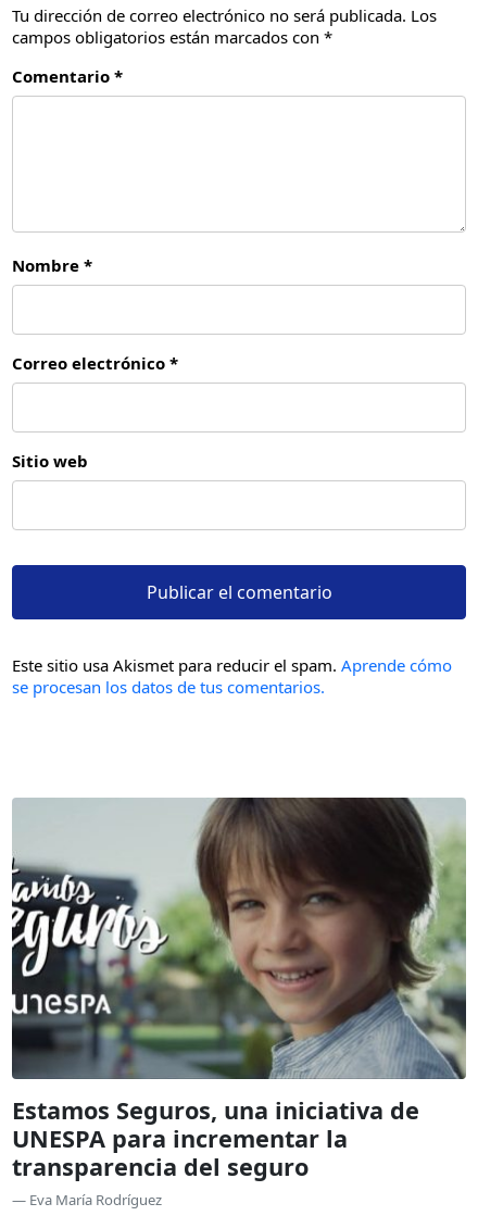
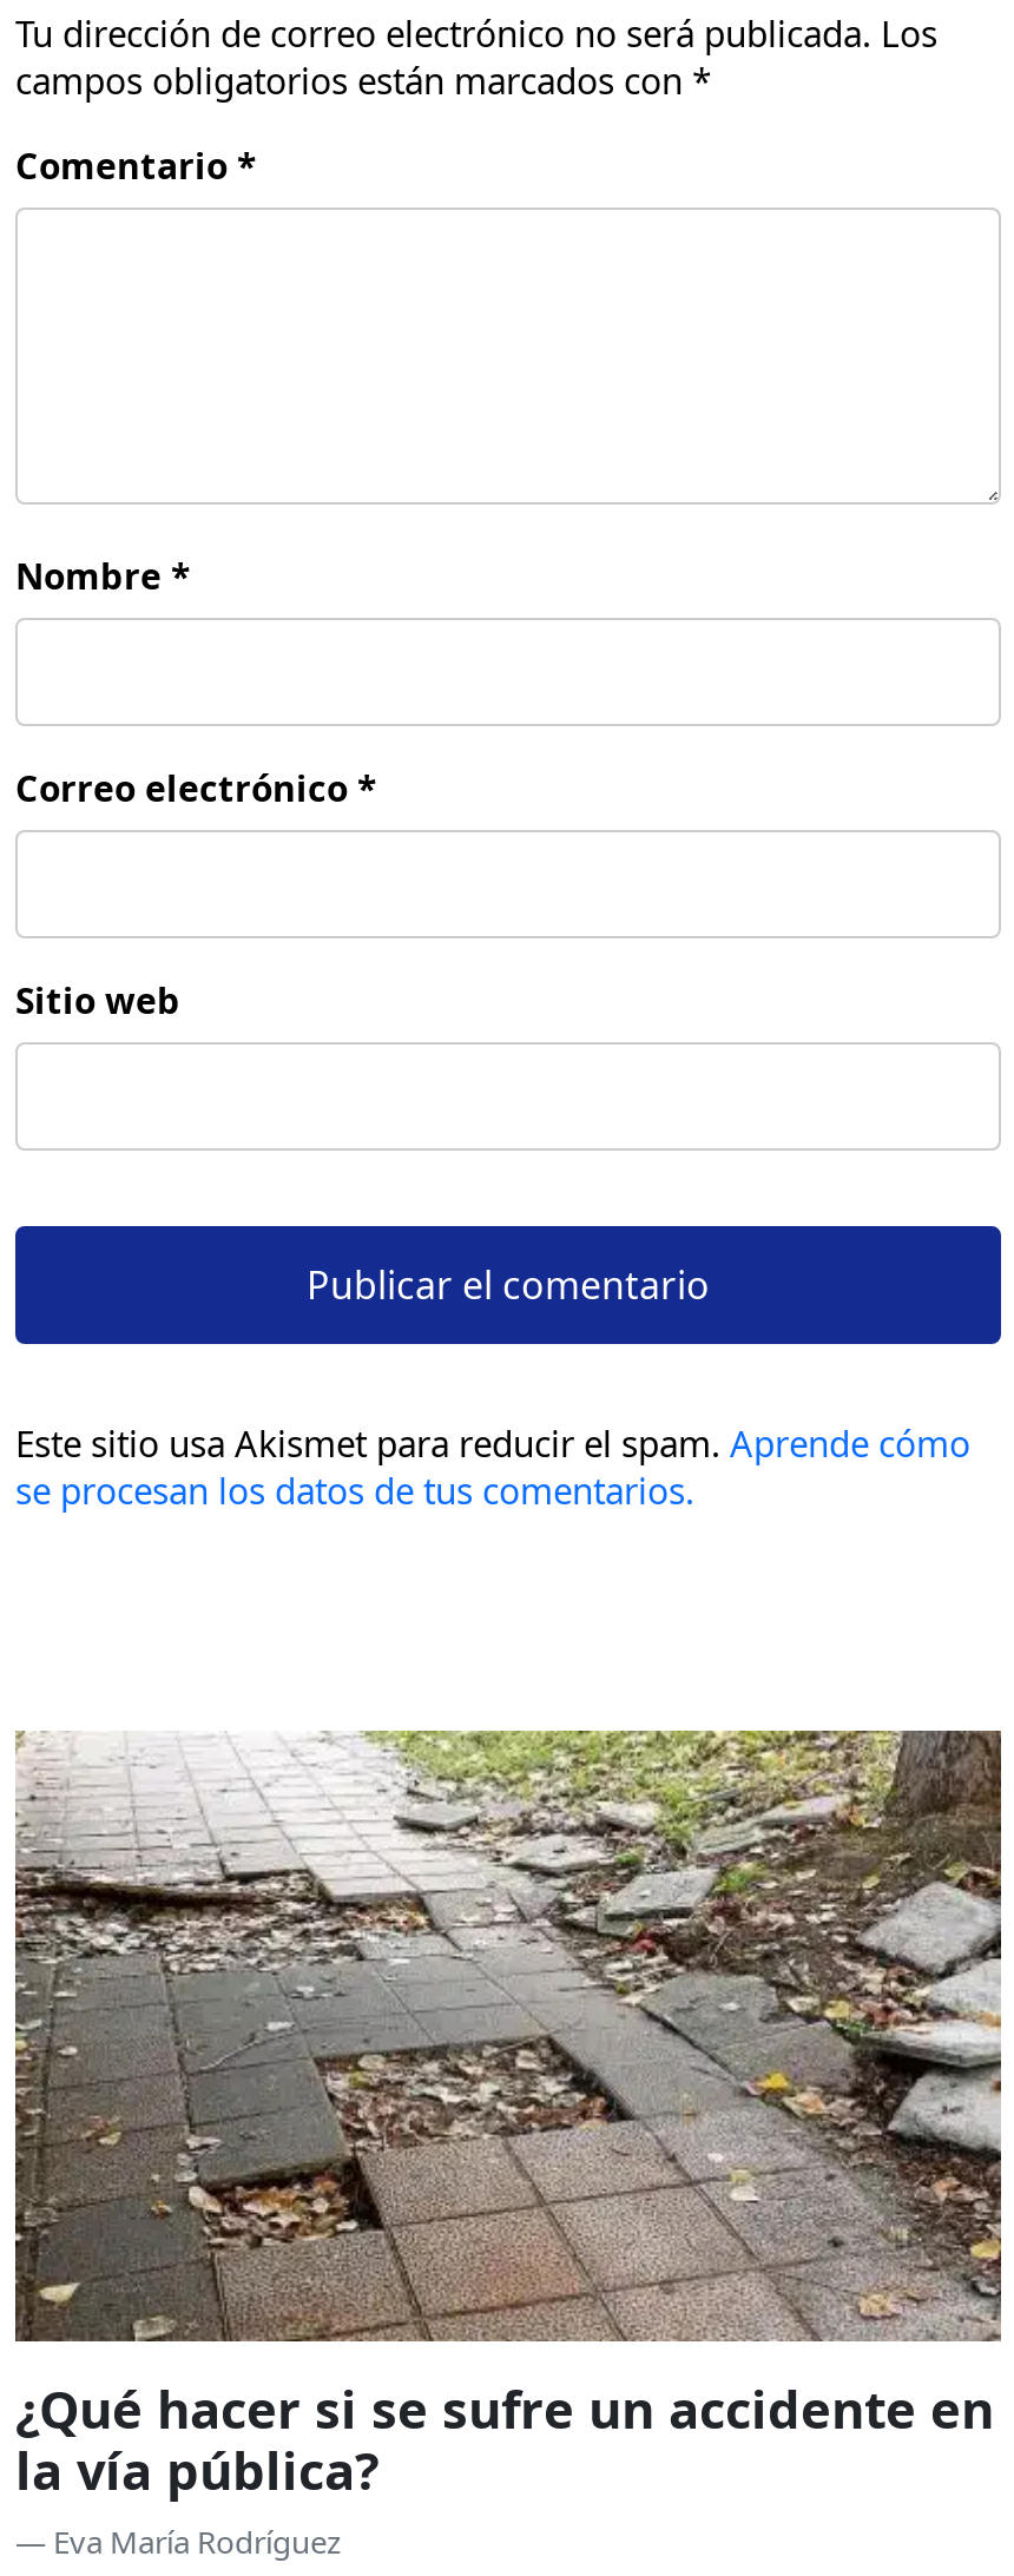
- [image]
- Estamos Seguros, una iniciativa de
- UNESPA para incrementar la
- transparencia del seguro
+ [image]
+ ¿Qué hacer si se sufre un accidente en
+ la vía pública?
